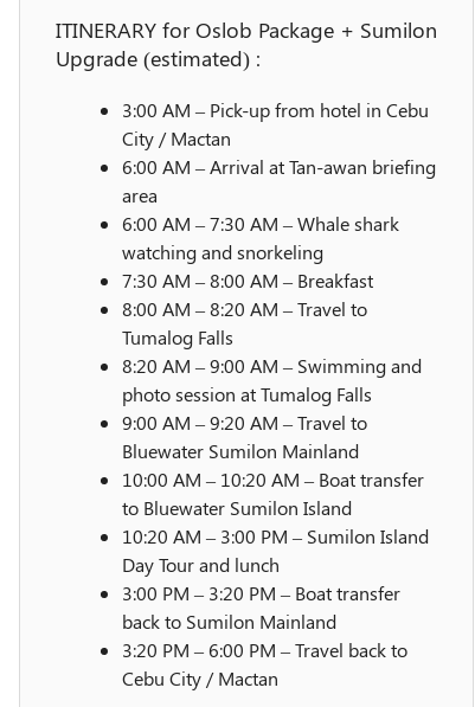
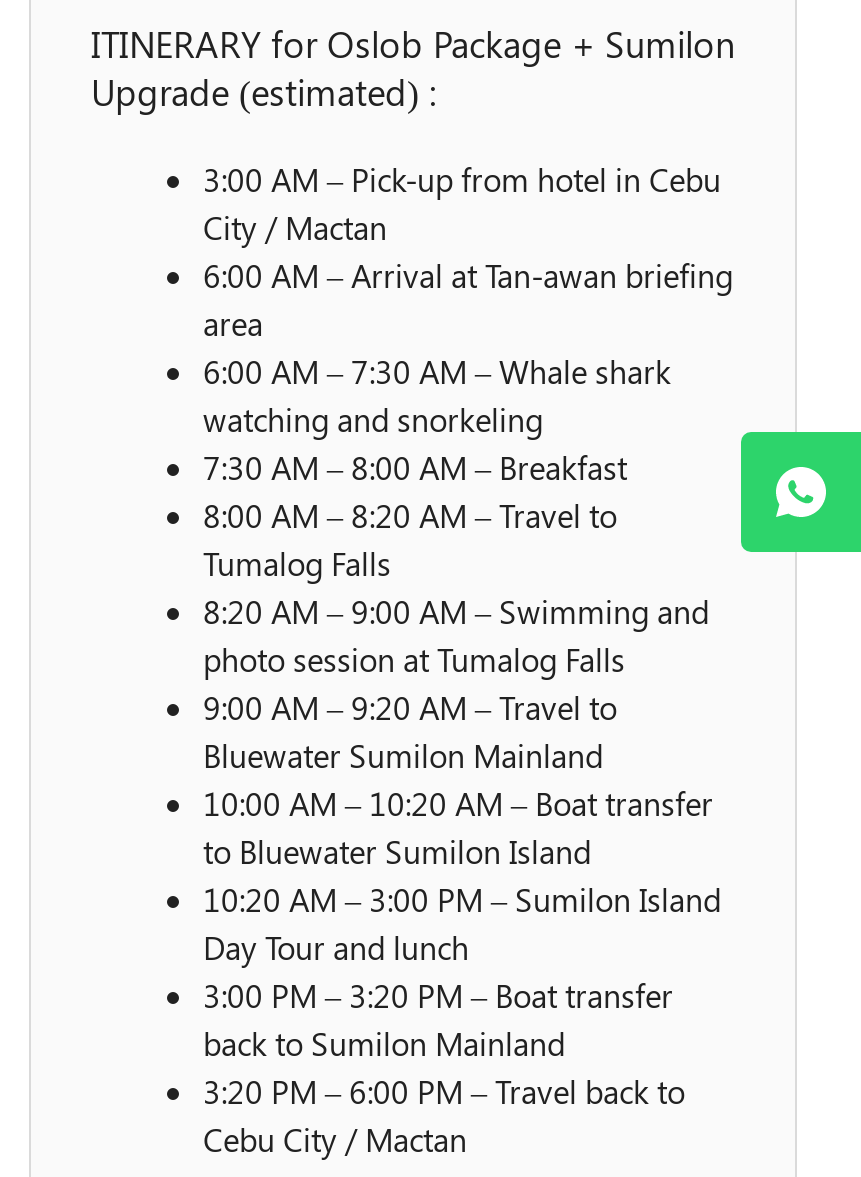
+ [image]
